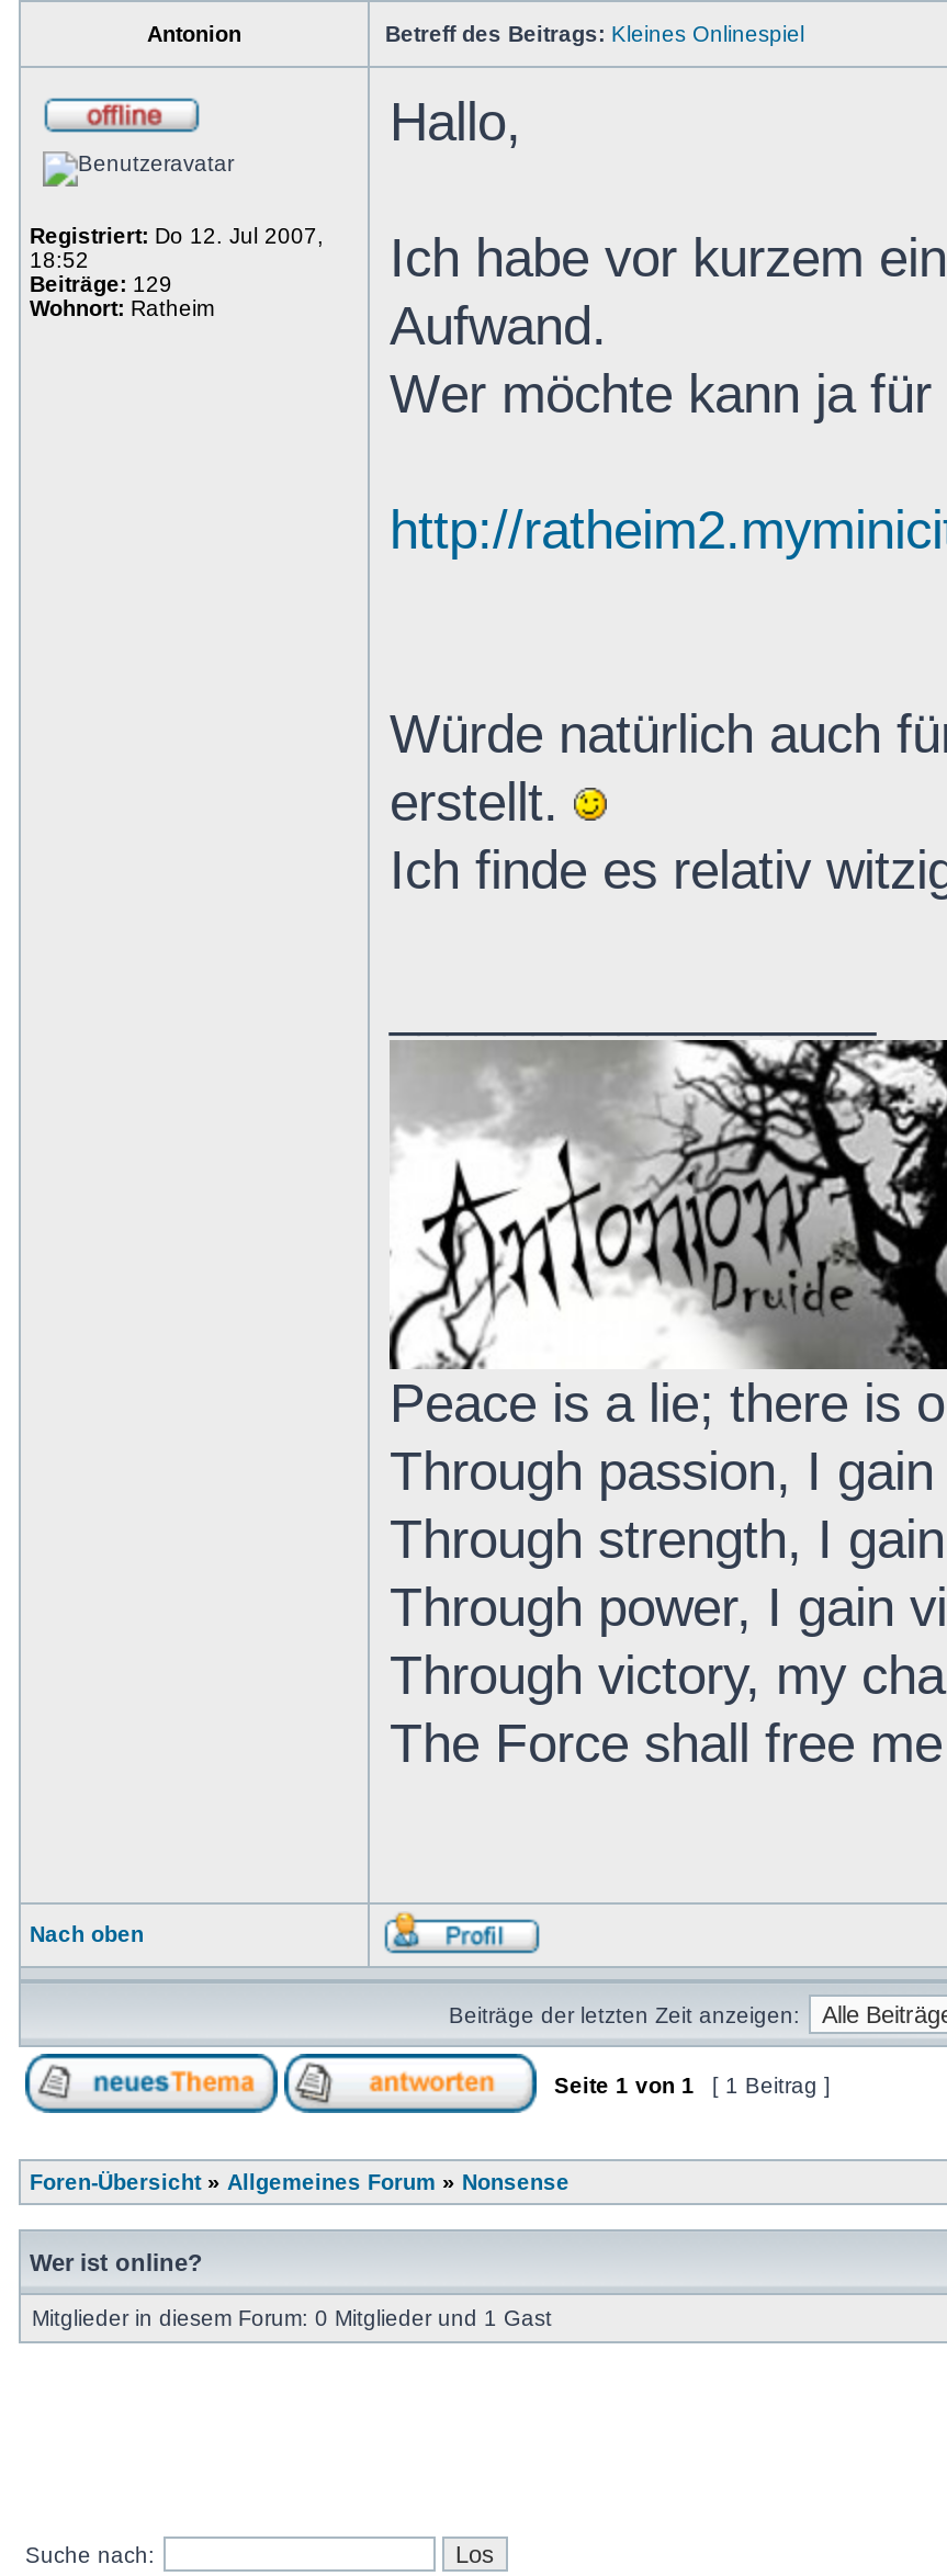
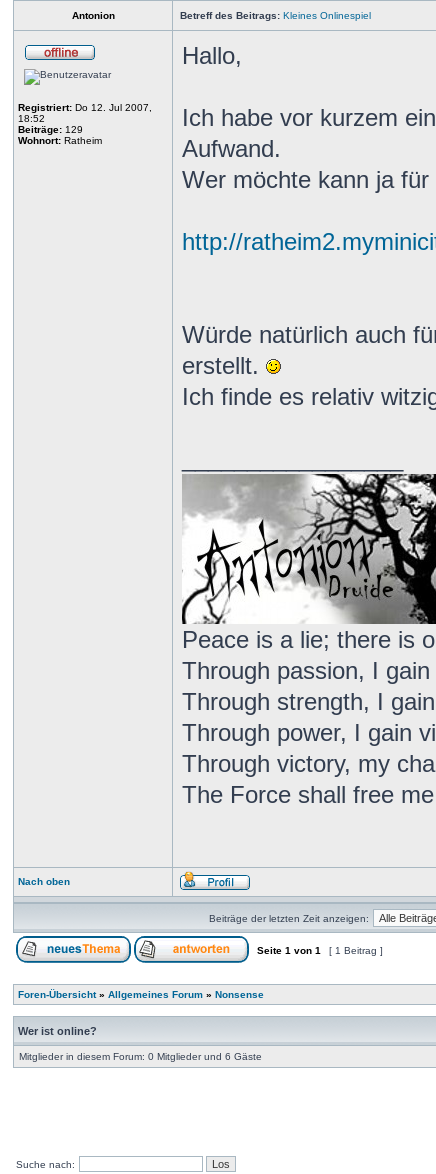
- Mitglieder in diesem Forum: 0 Mitglieder und 1 Gast
+ Mitglieder in diesem Forum: 0 Mitglieder und 6 Gäste
